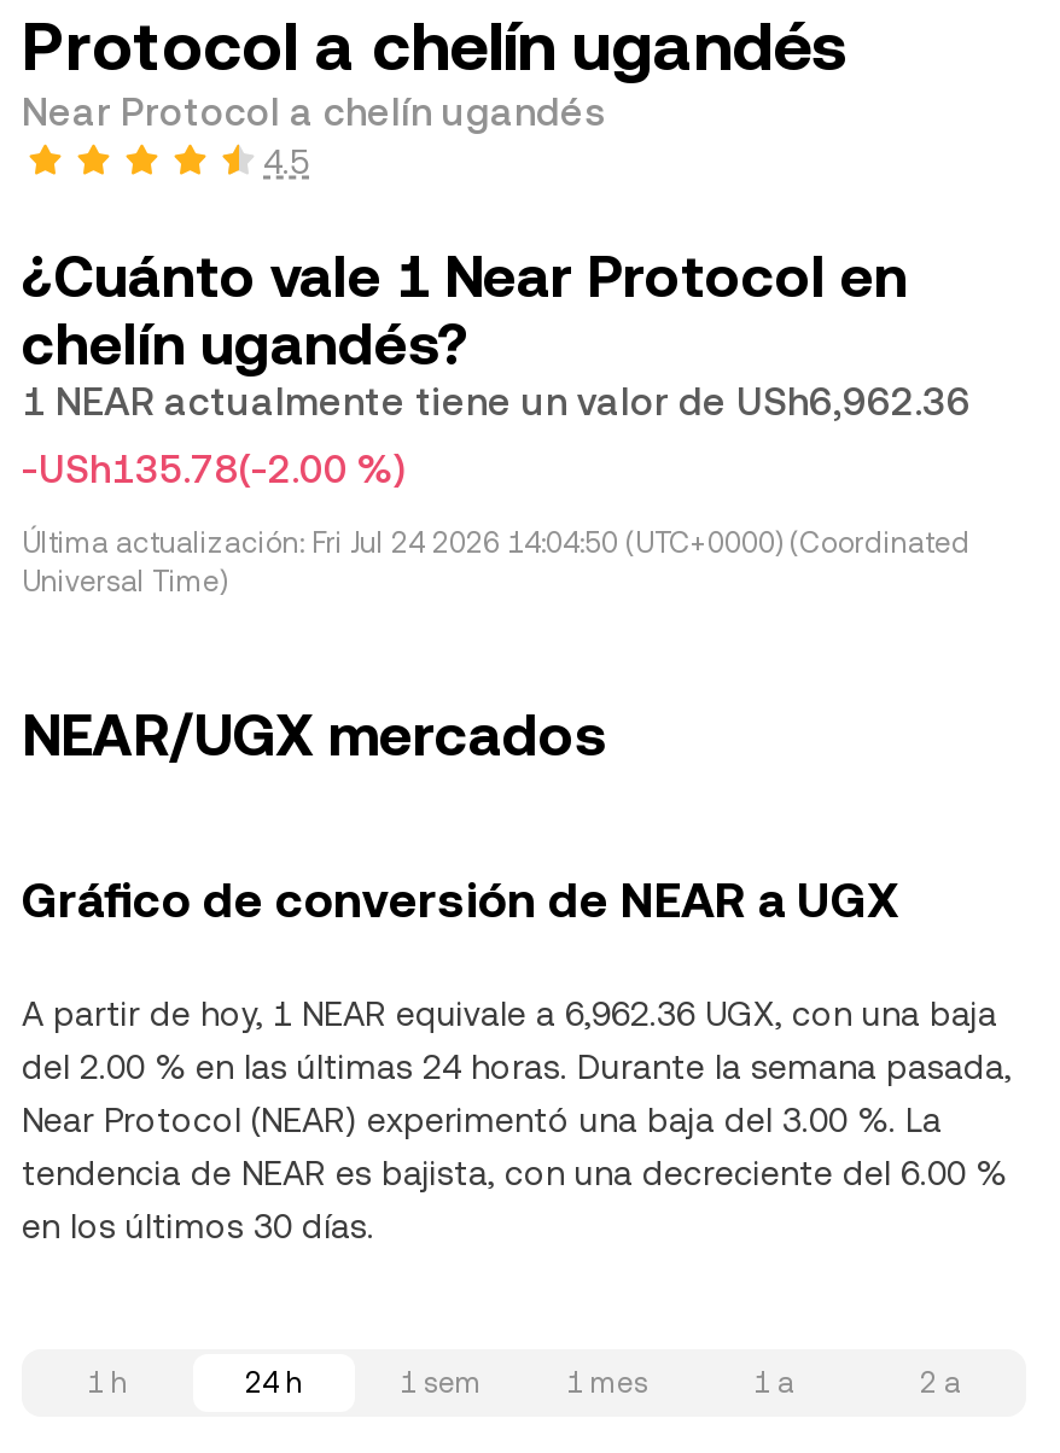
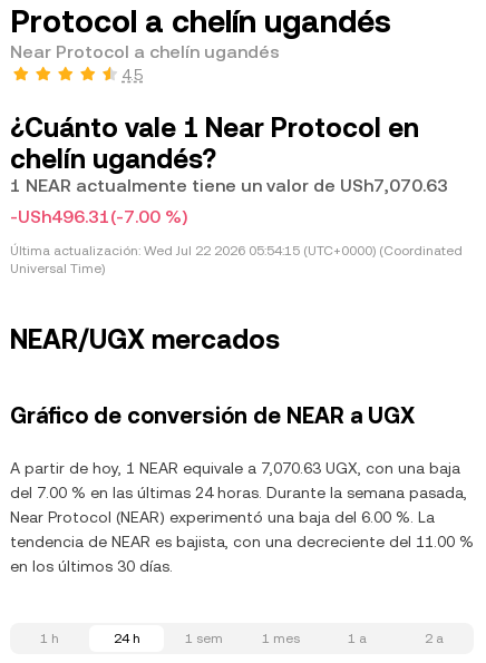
- 1 NEAR actualmente tiene un valor de USh6,962.36
+ 1 NEAR actualmente tiene un valor de USh7,070.63

- -USh135.78(-2.00 %)
+ -USh496.31(-7.00 %)

- Última actualización: Fri Jul 24 2026 14:04:50 (UTC+0000) (Coordinated
+ Última actualización: Wed Jul 22 2026 05:54:15 (UTC+0000) (Coordinated

- A partir de hoy, 1 NEAR equivale a 6,962.36 UGX, con una baja
+ A partir de hoy, 1 NEAR equivale a 7,070.63 UGX, con una baja

- del 2.00 % en las últimas 24 horas. Durante la semana pasada,
+ del 7.00 % en las últimas 24 horas. Durante la semana pasada,

- Near Protocol (NEAR) experimentó una baja del 3.00 %. La
+ Near Protocol (NEAR) experimentó una baja del 6.00 %. La

- tendencia de NEAR es bajista, con una decreciente del 6.00 %
+ tendencia de NEAR es bajista, con una decreciente del 11.00 %
